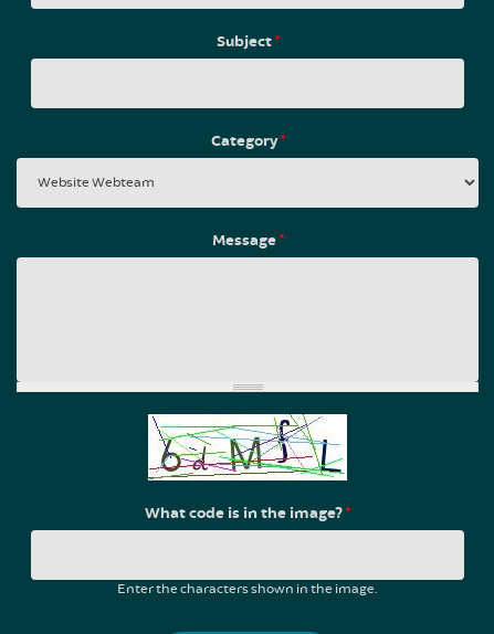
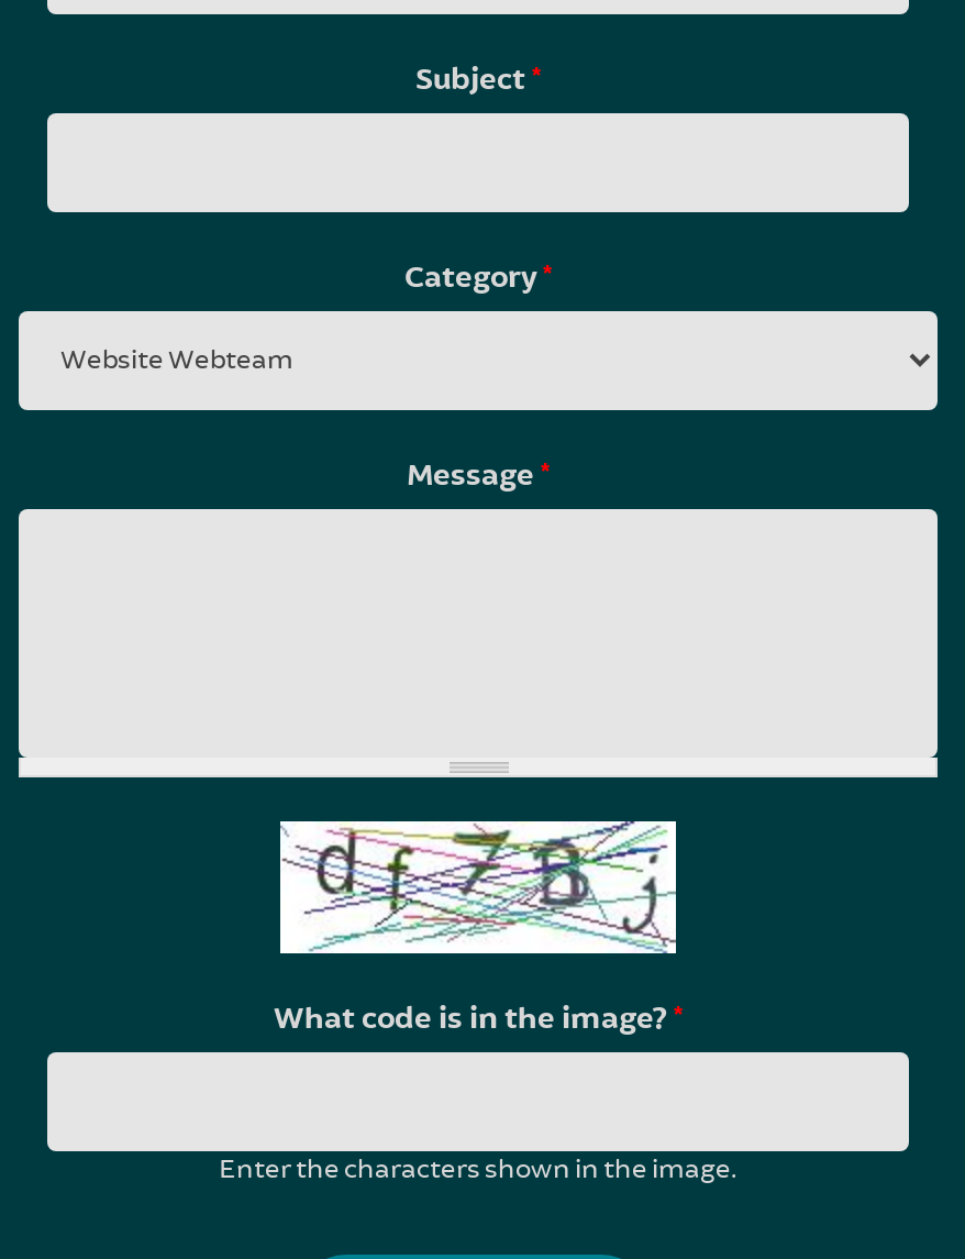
- [image]
+ [image]
